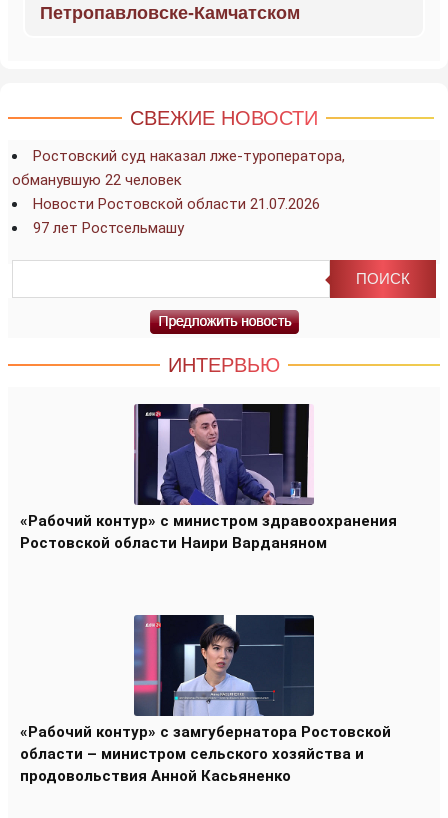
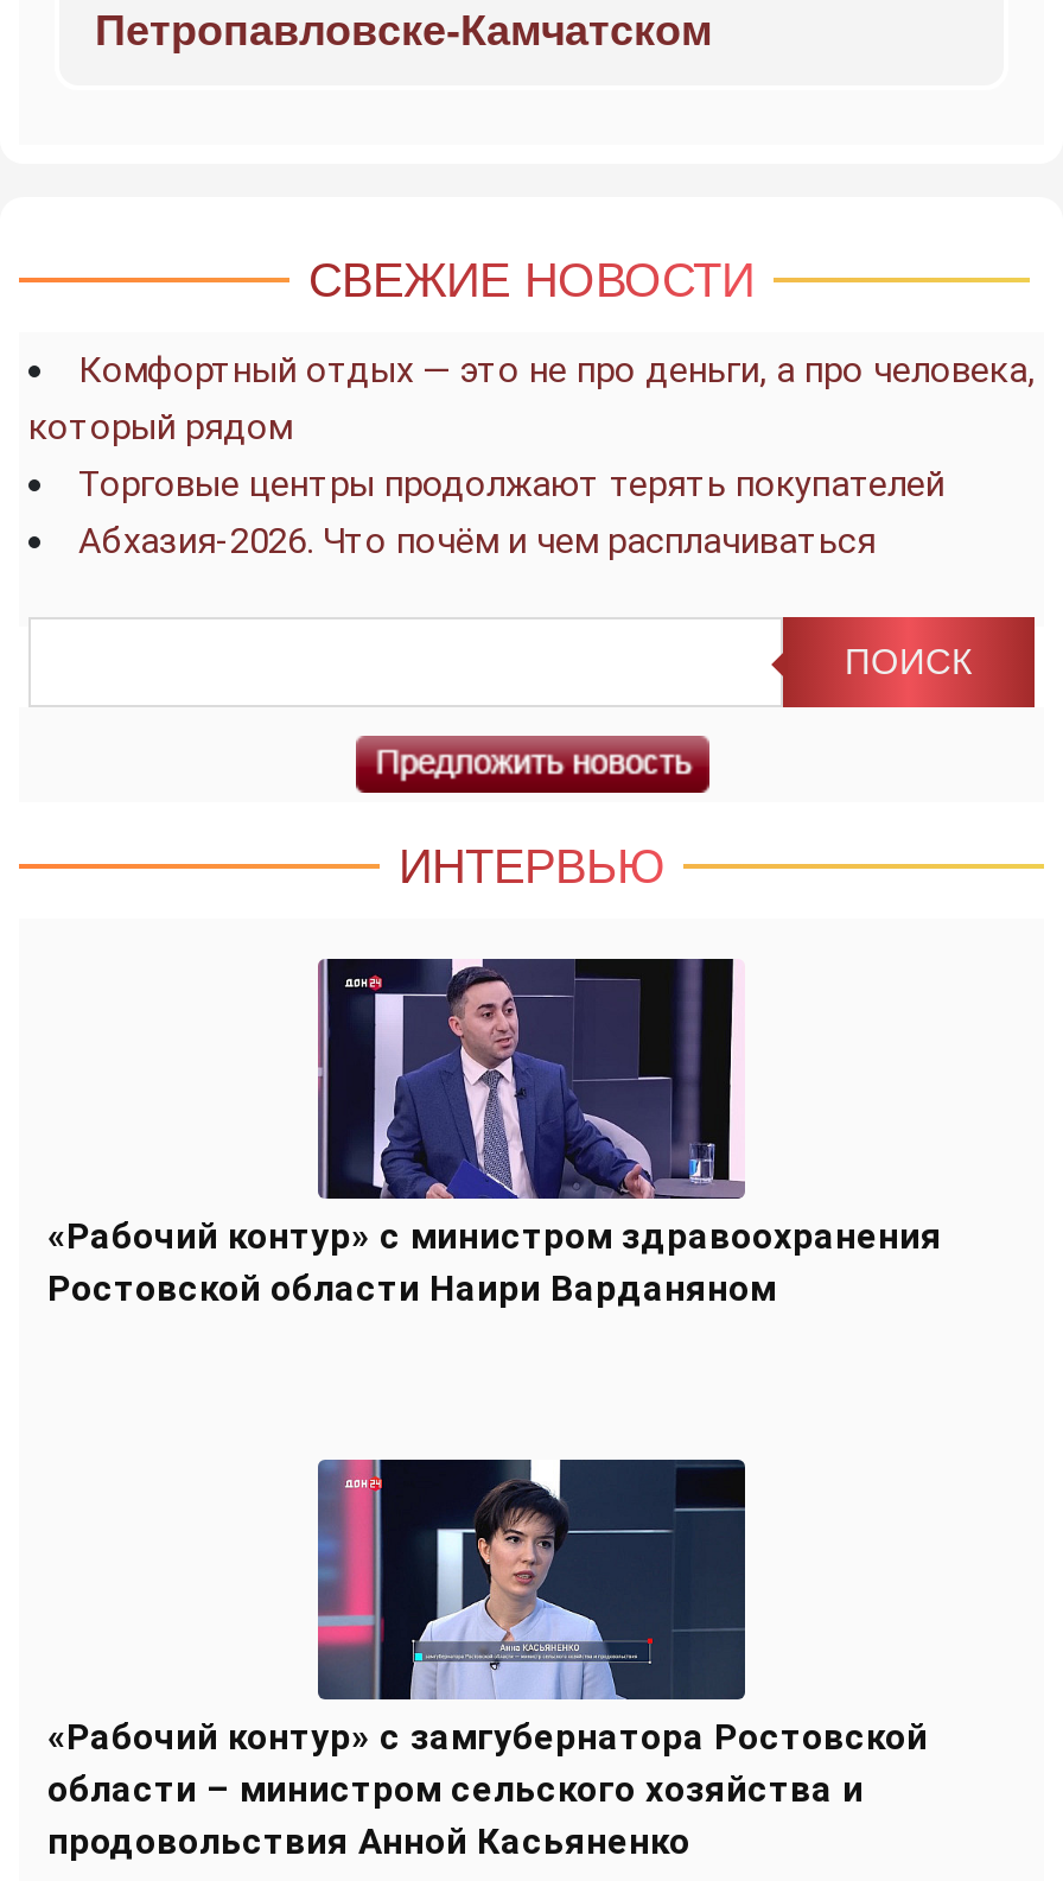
- Ростовский суд наказал лже-туроператора,
- обманувшую 22 человек
- Новости Ростовской области 21.07.2026
- 97 лет Ростсельмашу
+ Комфортный отдых — это не про деньги, а про человека,
+ который рядом
+ Торговые центры продолжают терять покупателей
+ Абхазия-2026. Что почём и чем расплачиваться
